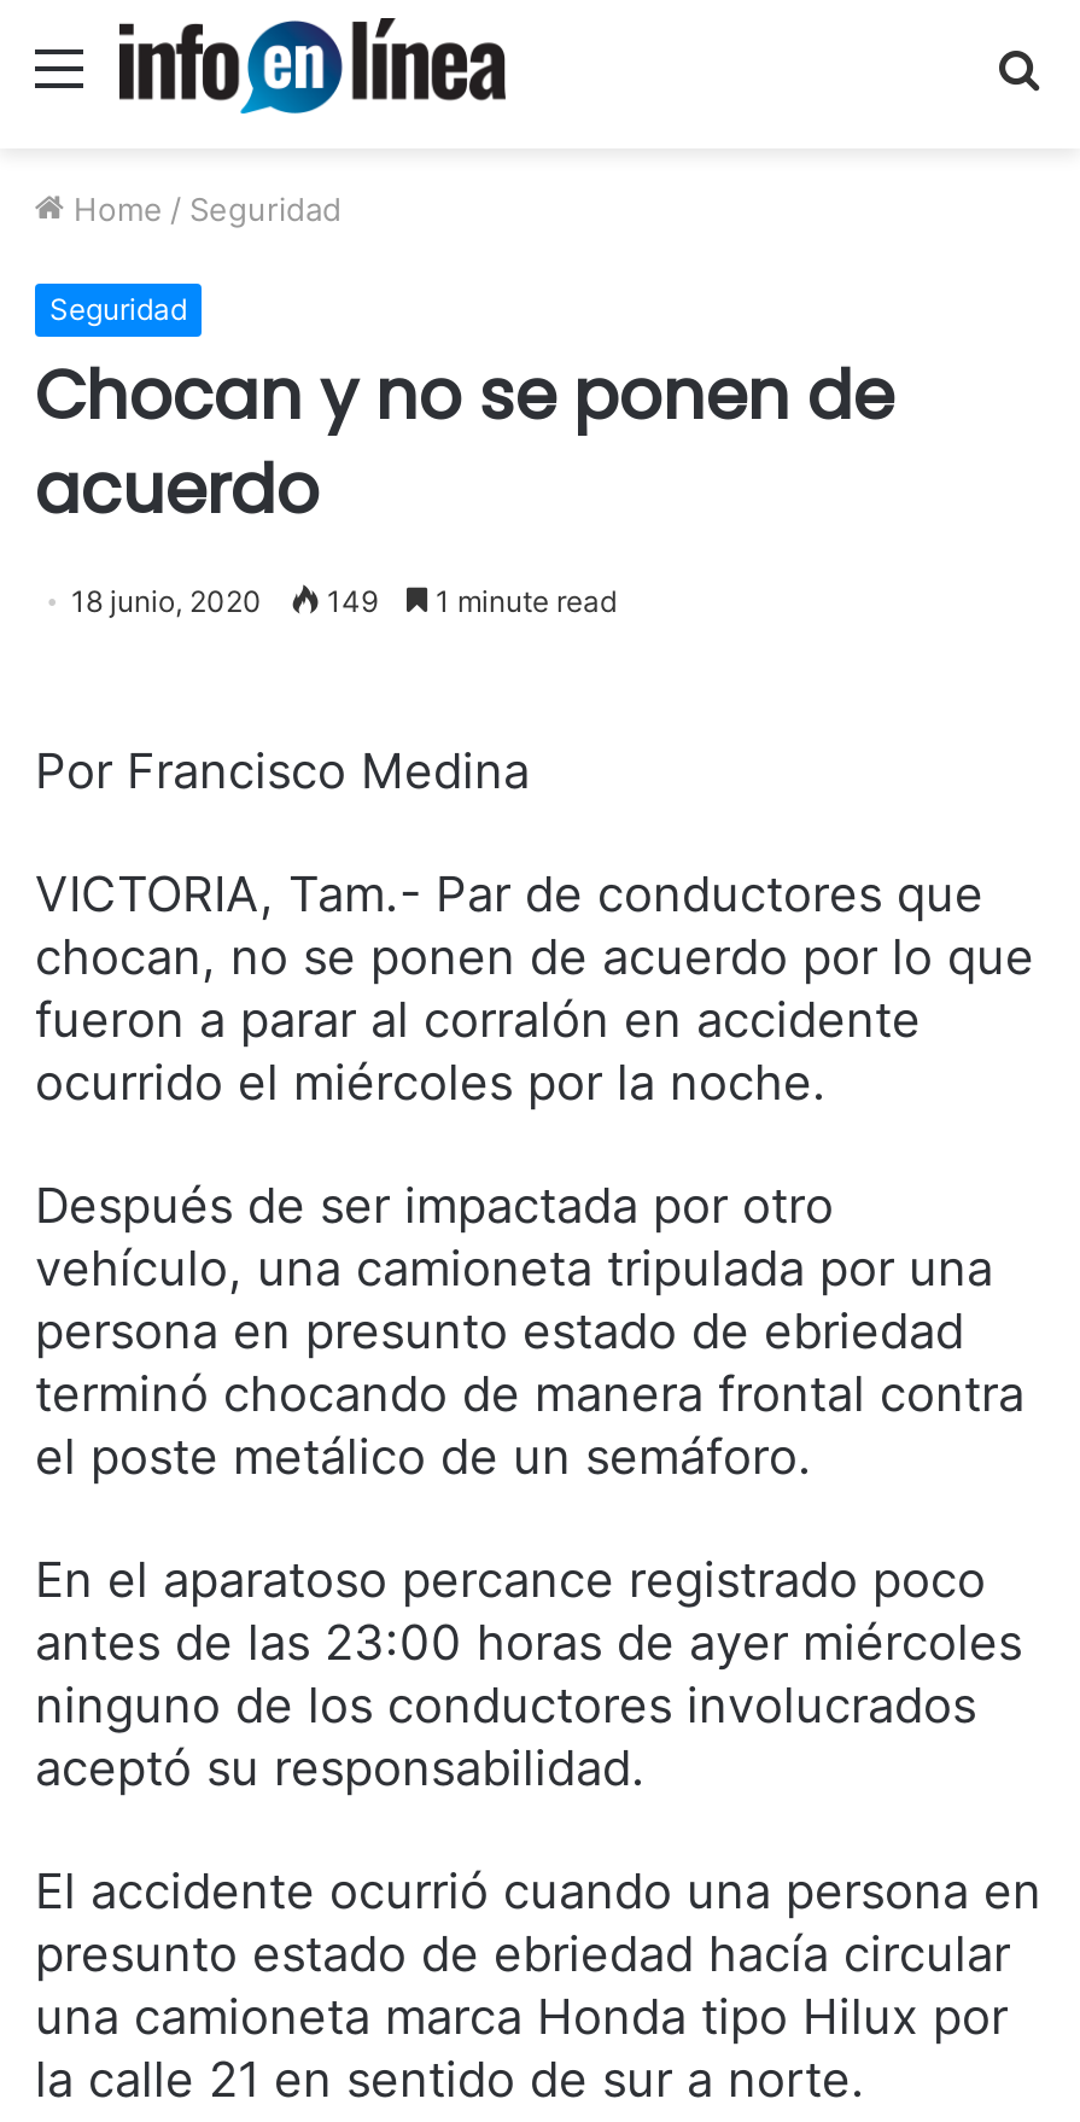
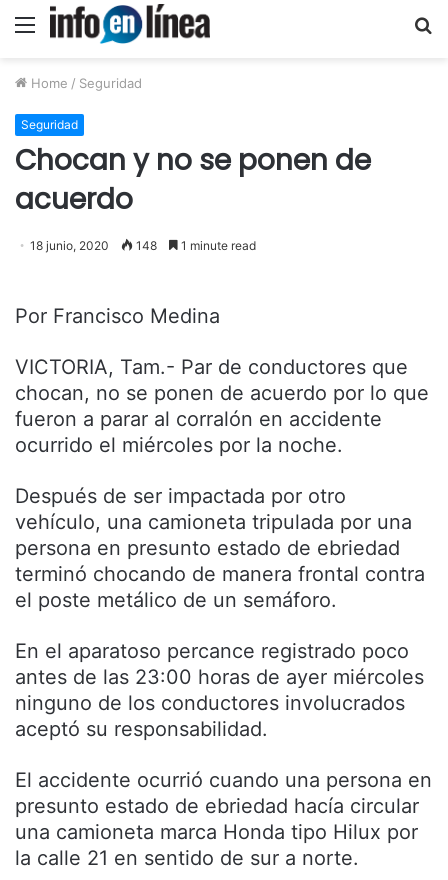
- 18 junio, 2020 149 1 minute read
+ 18 junio, 2020 148 1 minute read
